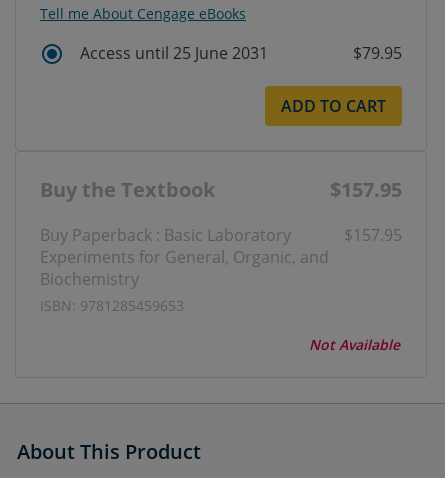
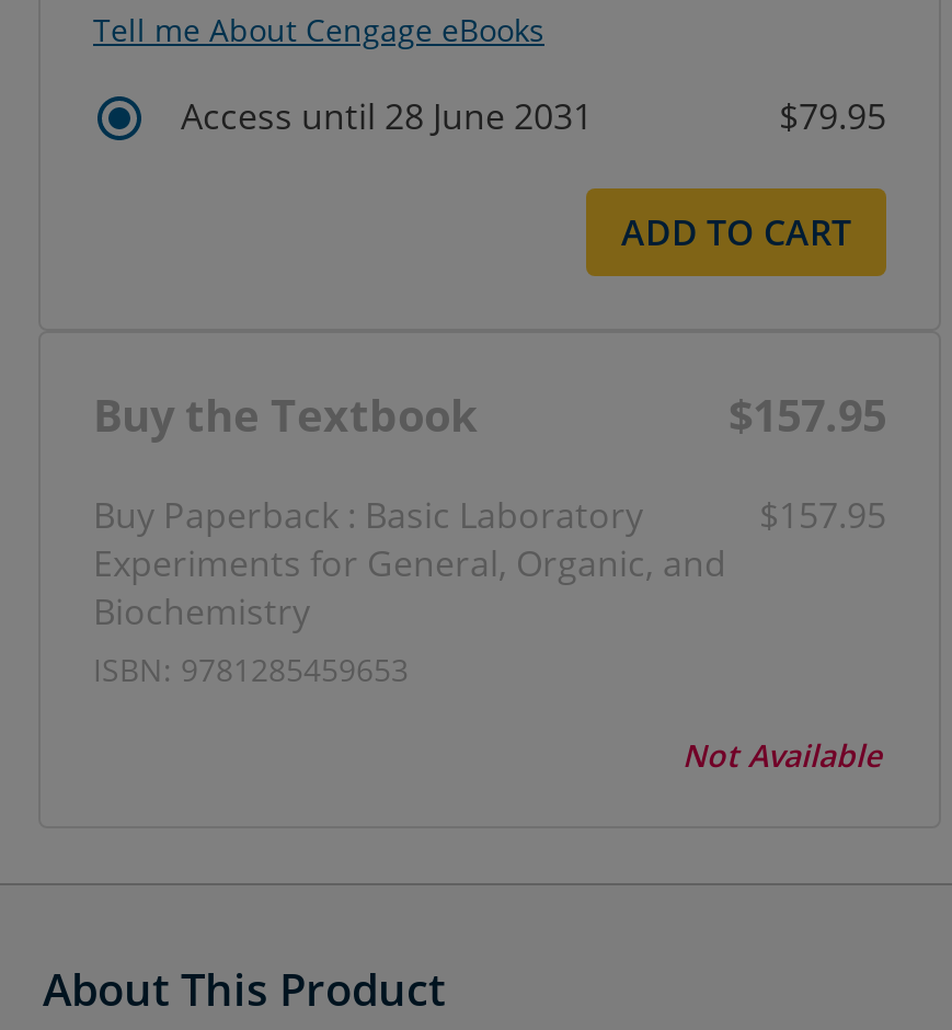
- Access until 25 June 2031
+ Access until 28 June 2031
